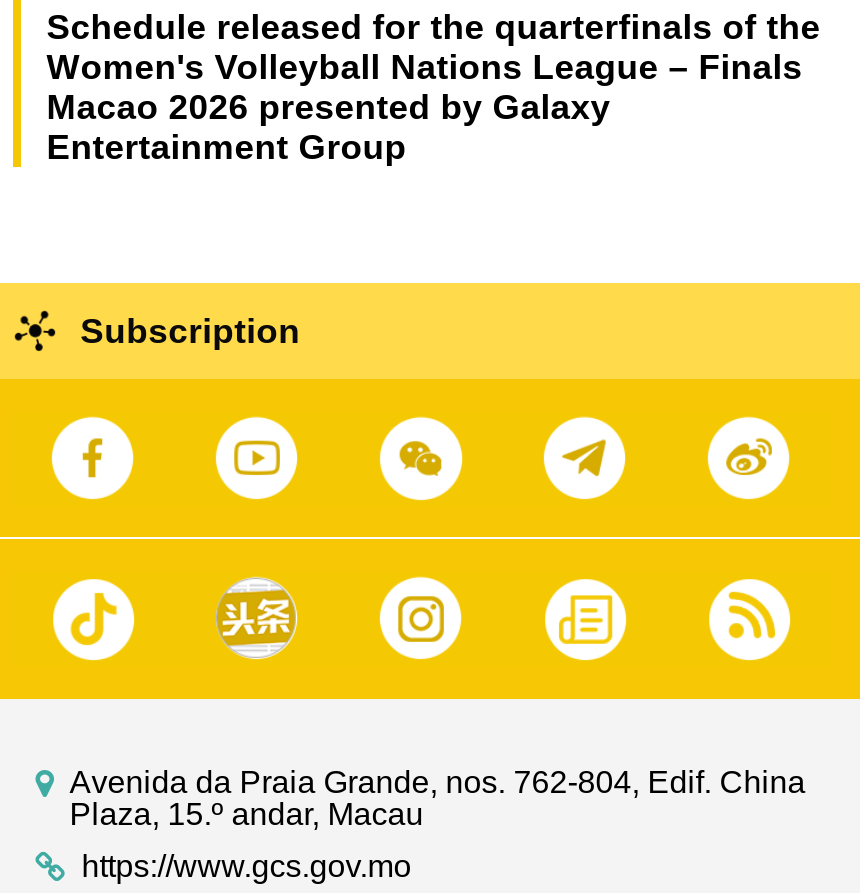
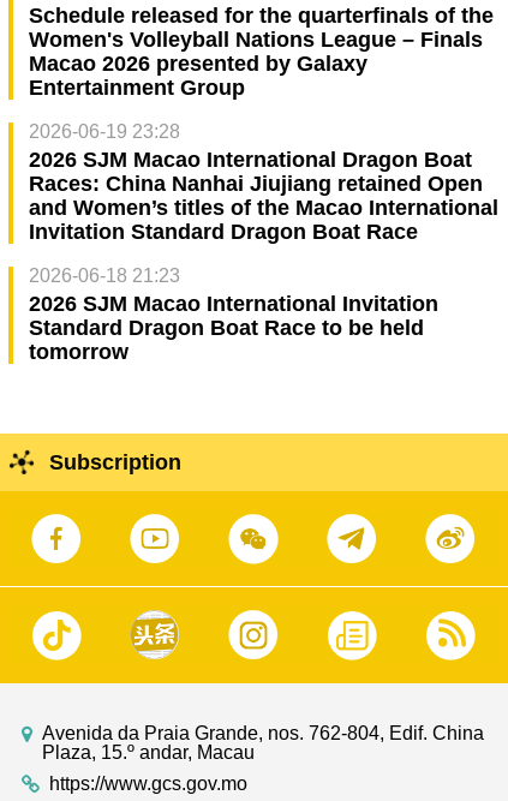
+ 2026-06-19 23:28
+ 2026 SJM Macao International Dragon Boat
+ Races: China Nanhai Jiujiang retained Open
+ and Women’s titles of the Macao International
+ Invitation Standard Dragon Boat Race
+ 2026-06-18 21:23
+ 2026 SJM Macao International Invitation
+ Standard Dragon Boat Race to be held
+ tomorrow
